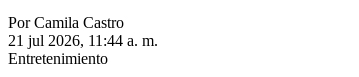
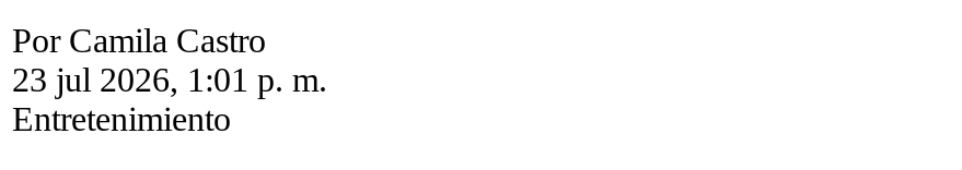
- 21 jul 2026, 11:44 a. m.
+ 23 jul 2026, 1:01 p. m.
